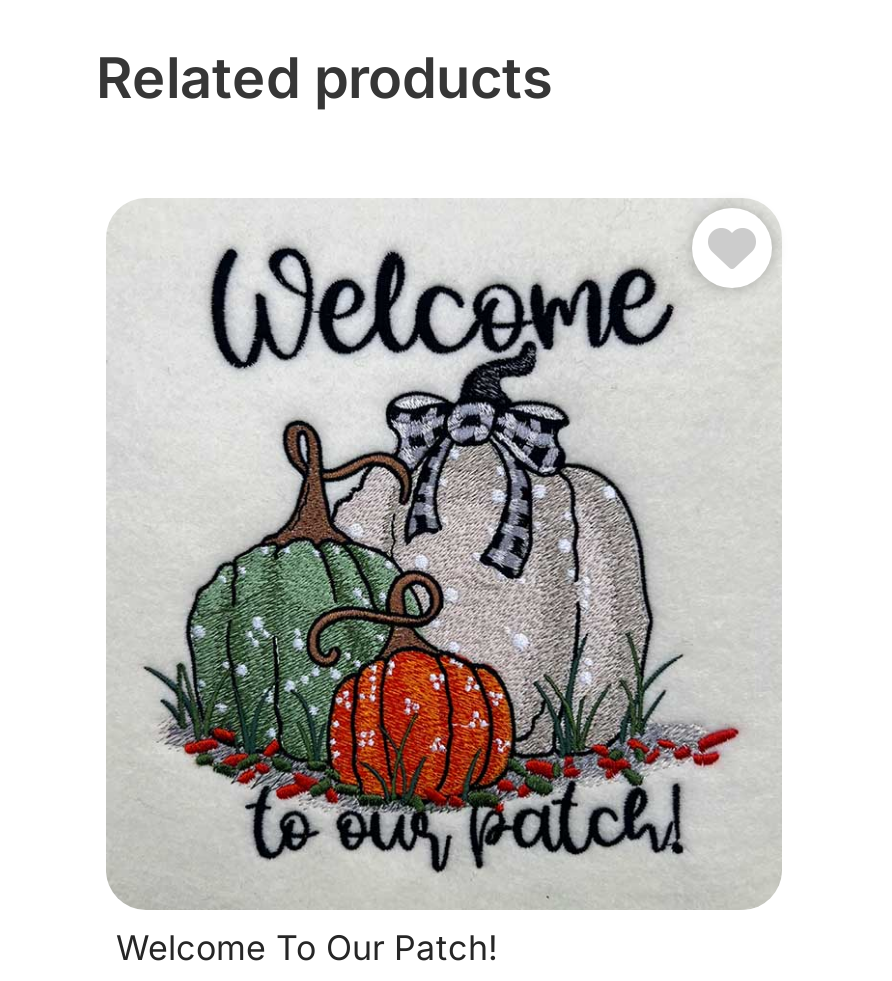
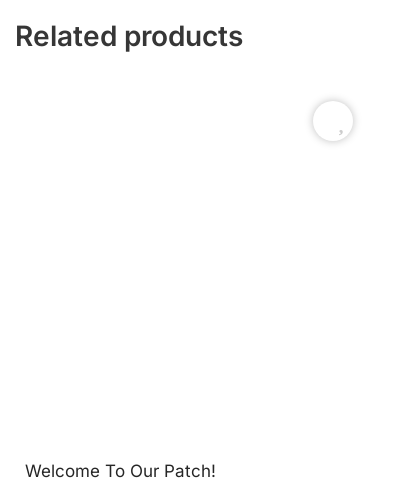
- [image]
